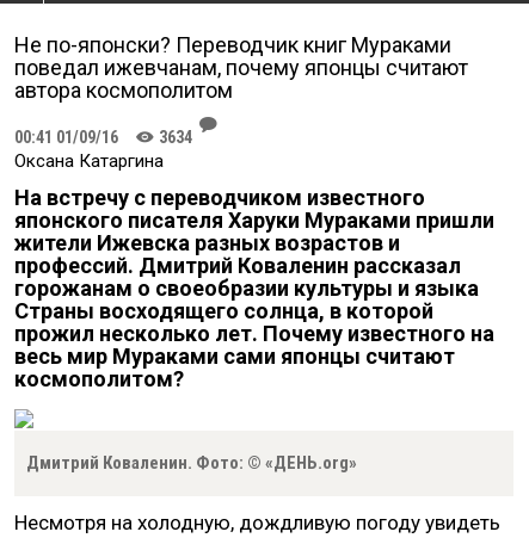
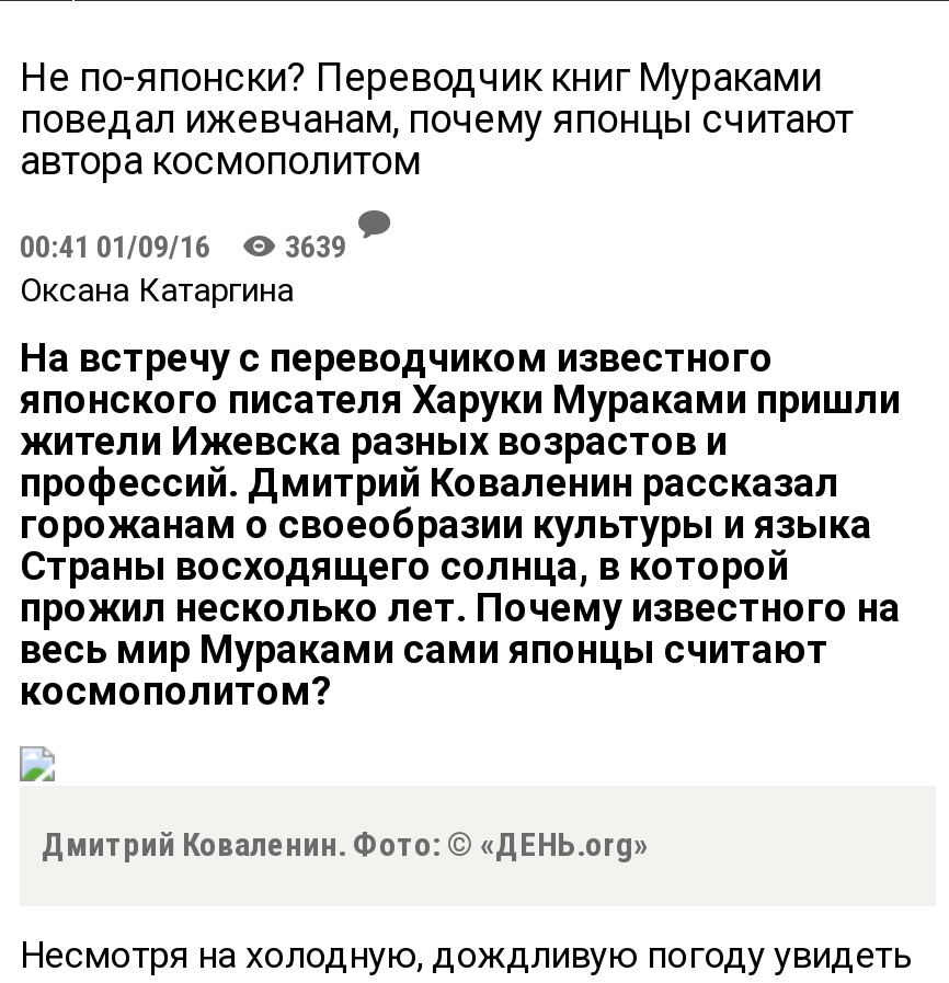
- 00:41 01/09/16 K 3634
+ 00:41 01/09/16 K 3639
